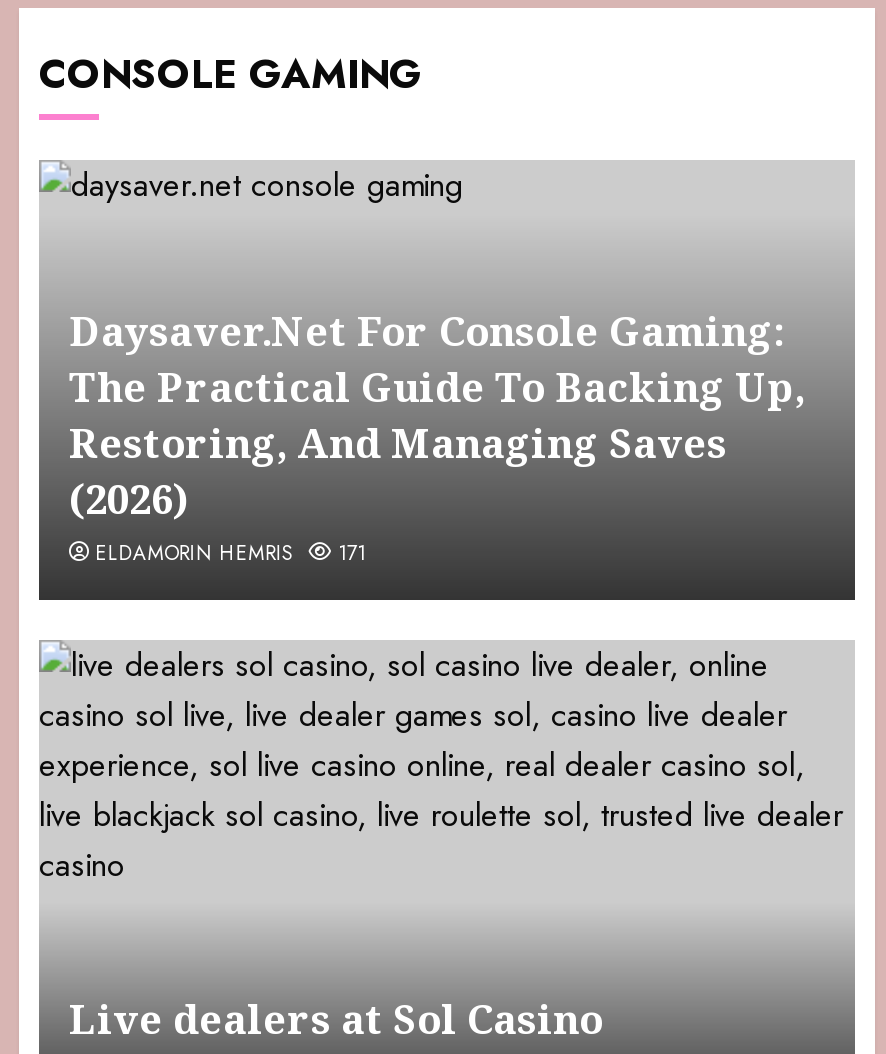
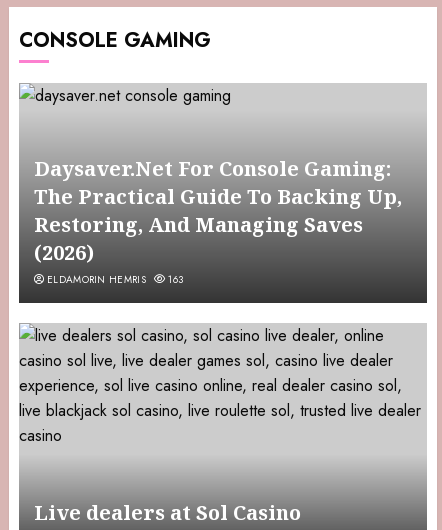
- ELDAMORIN HEMRIS 171
+ ELDAMORIN HEMRIS 163
